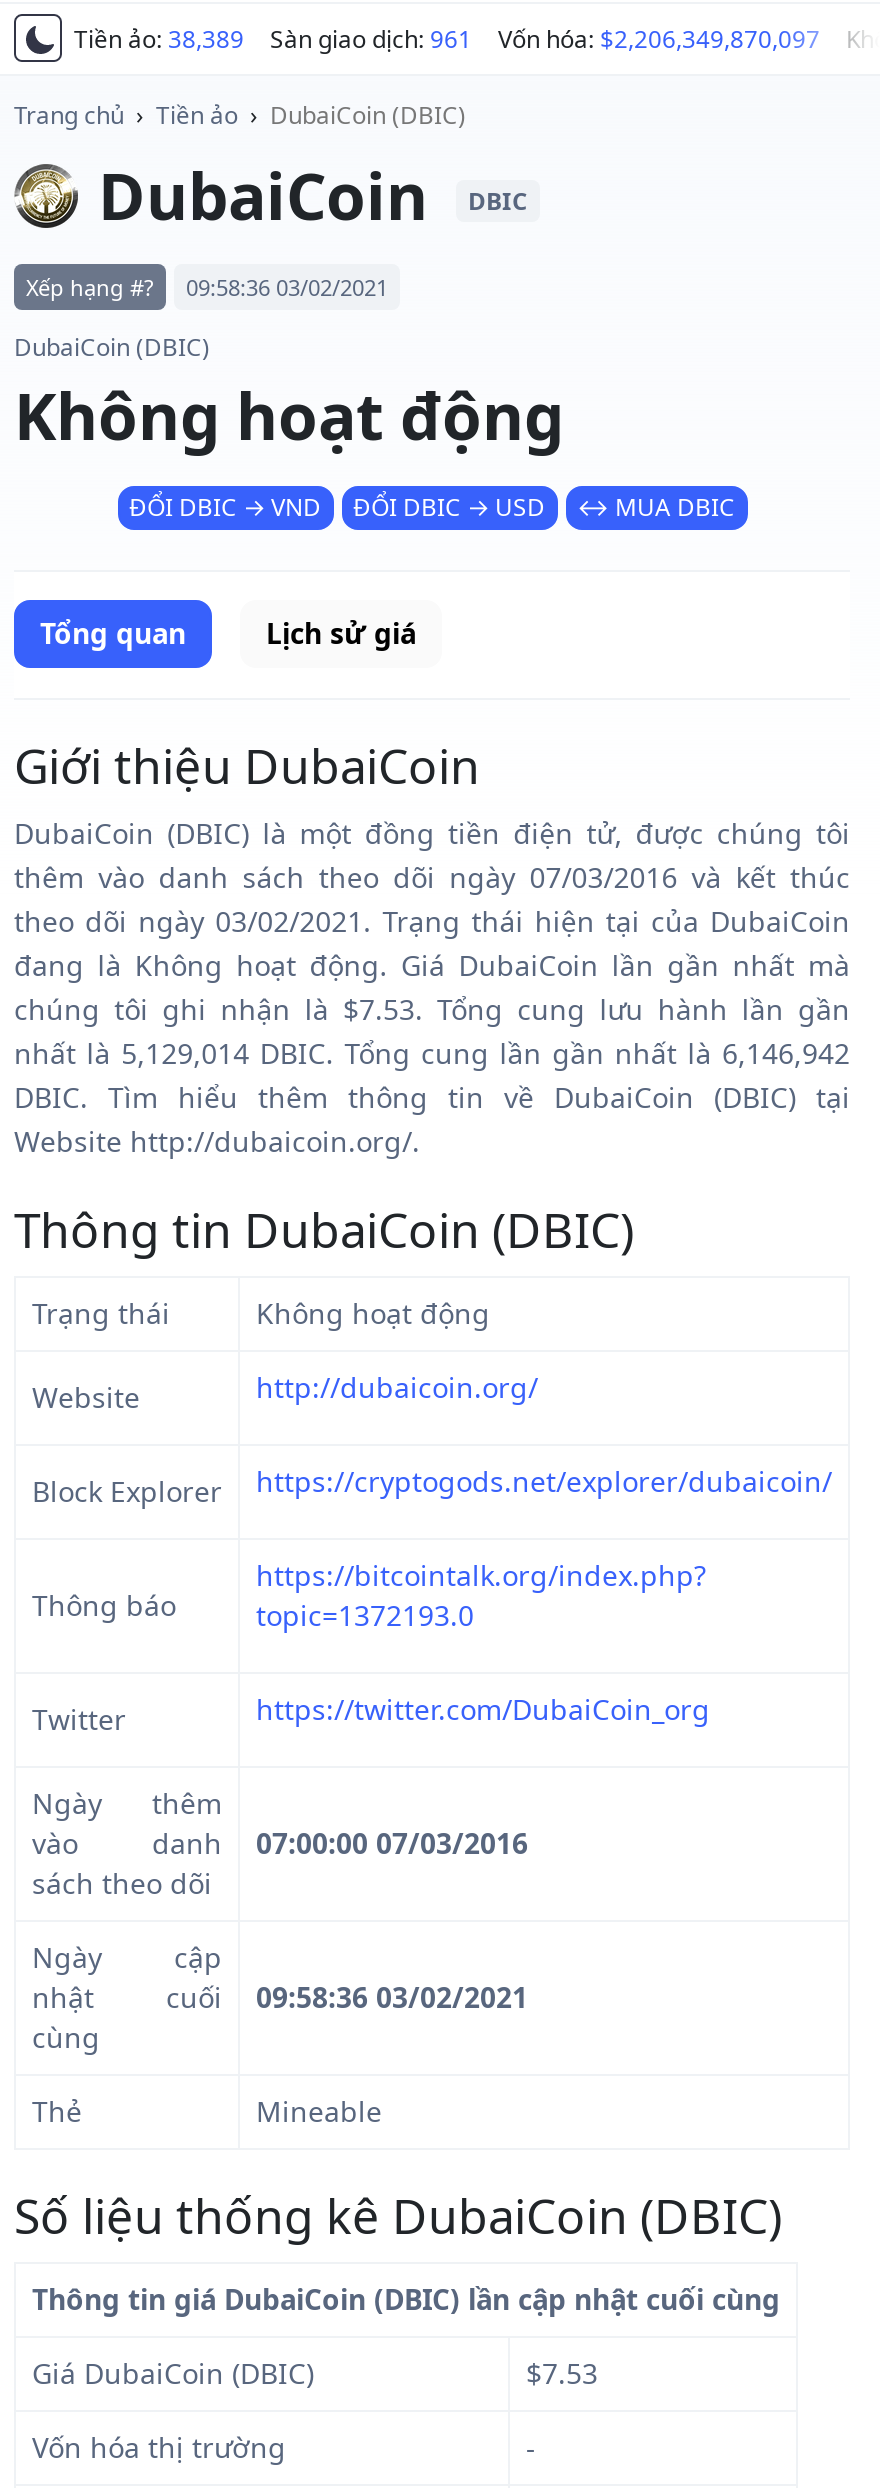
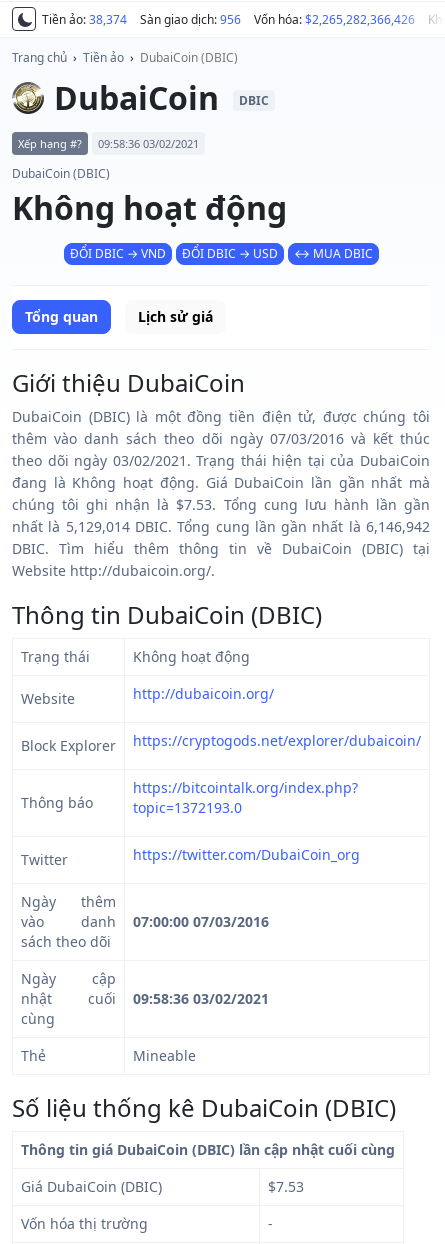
- Tiền ảo: 38,389
+ Tiền ảo: 38,374

- Sàn giao dịch: 961
+ Sàn giao dịch: 956

- Vốn hóa: $2,206,349,870,097
+ Vốn hóa: $2,265,282,366,426
